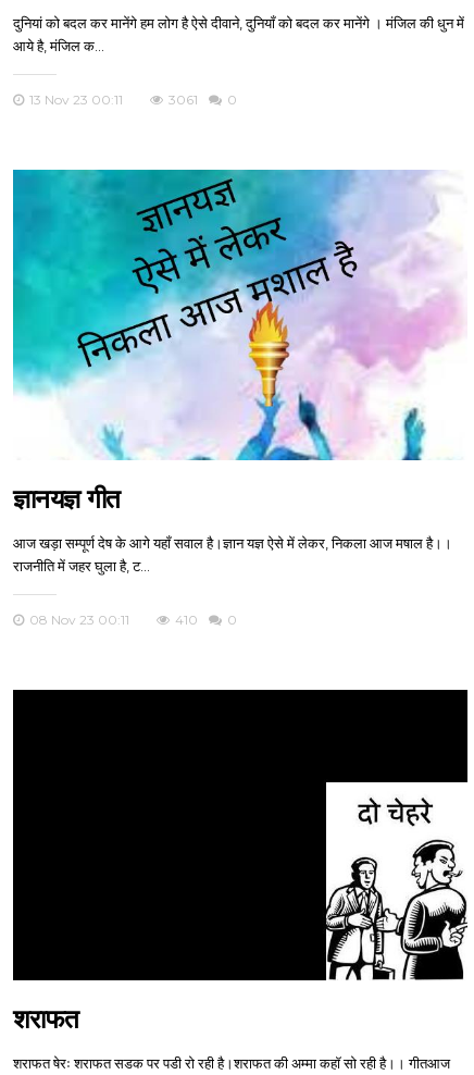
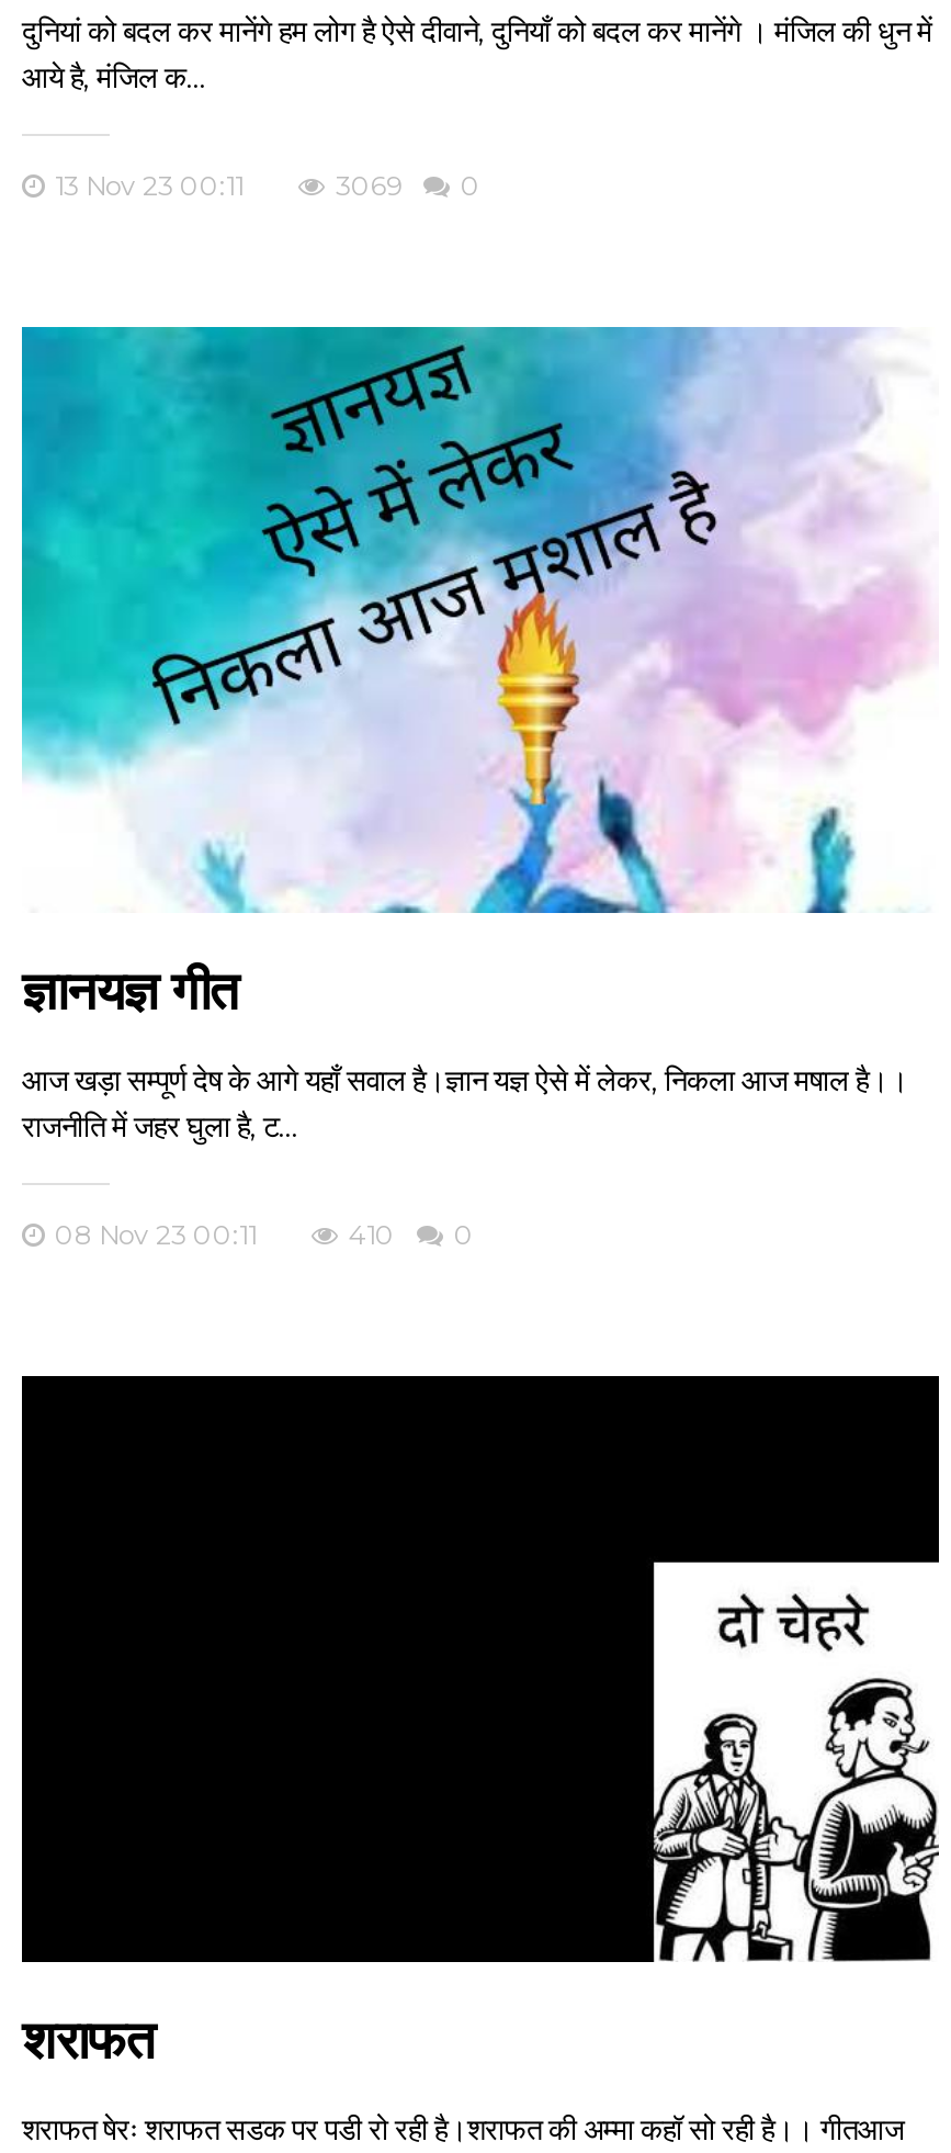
- 3061
+ 3069
